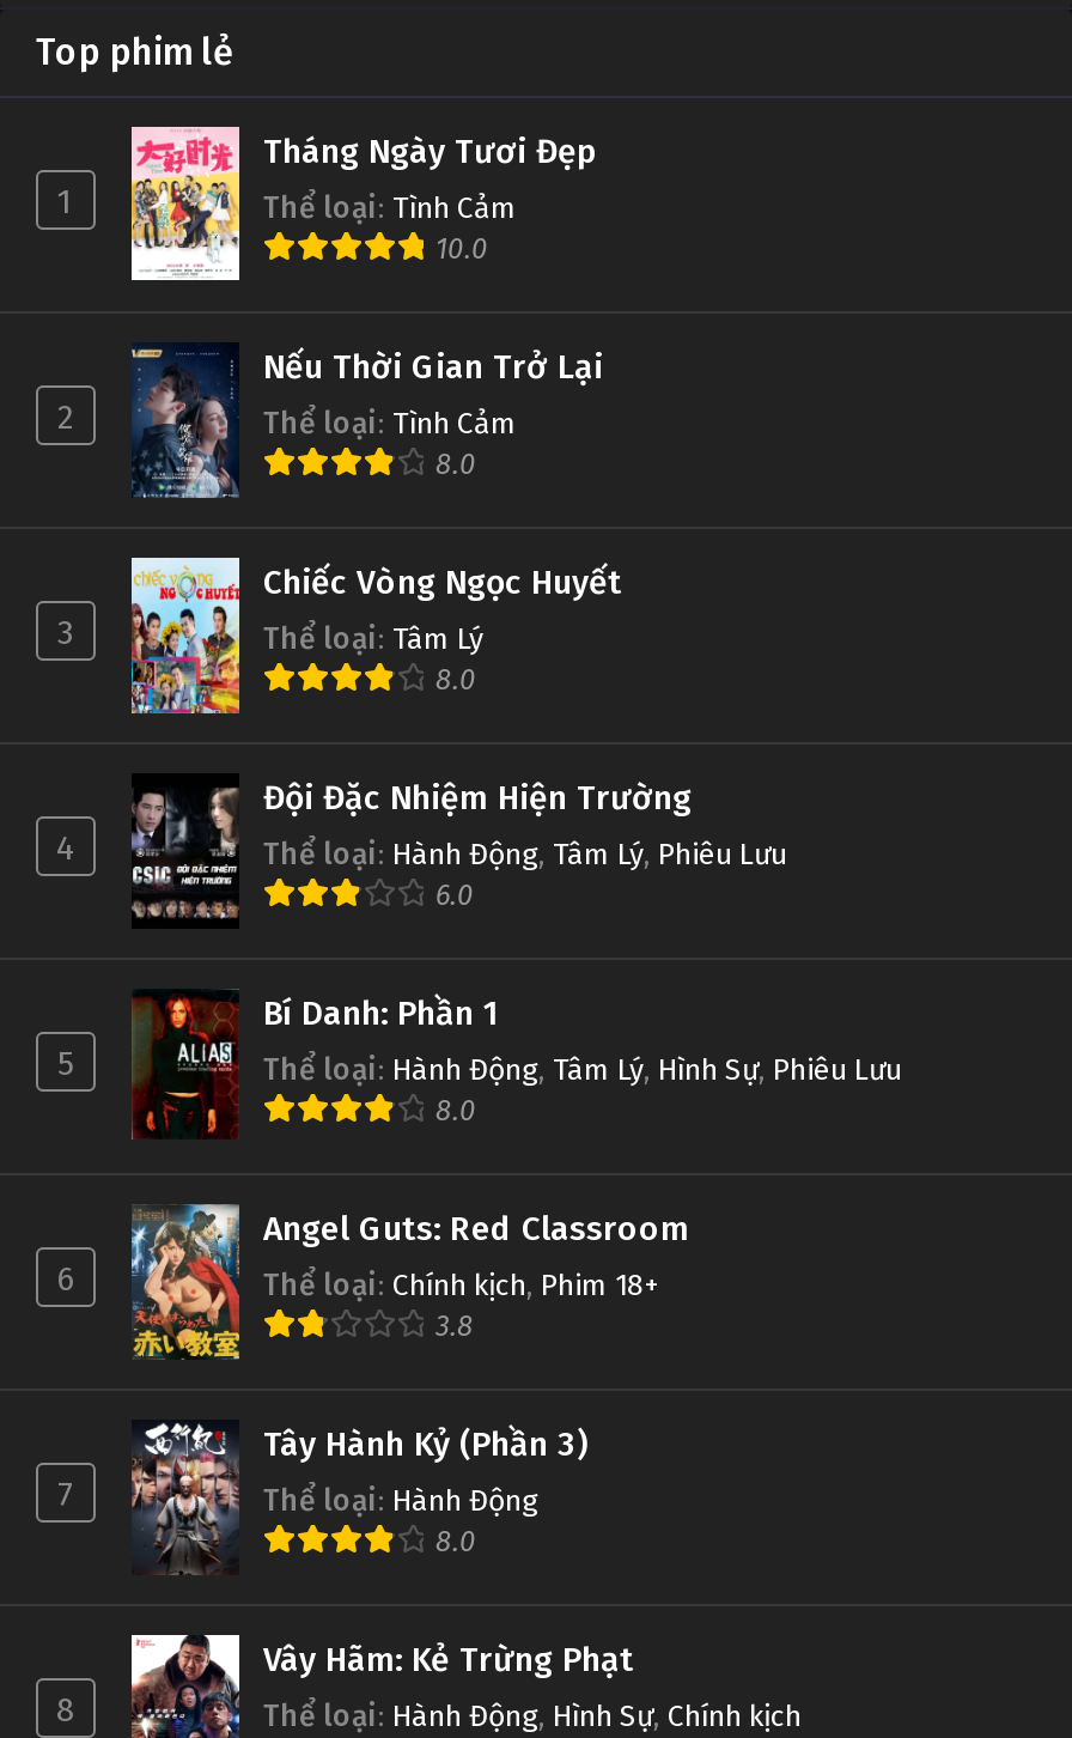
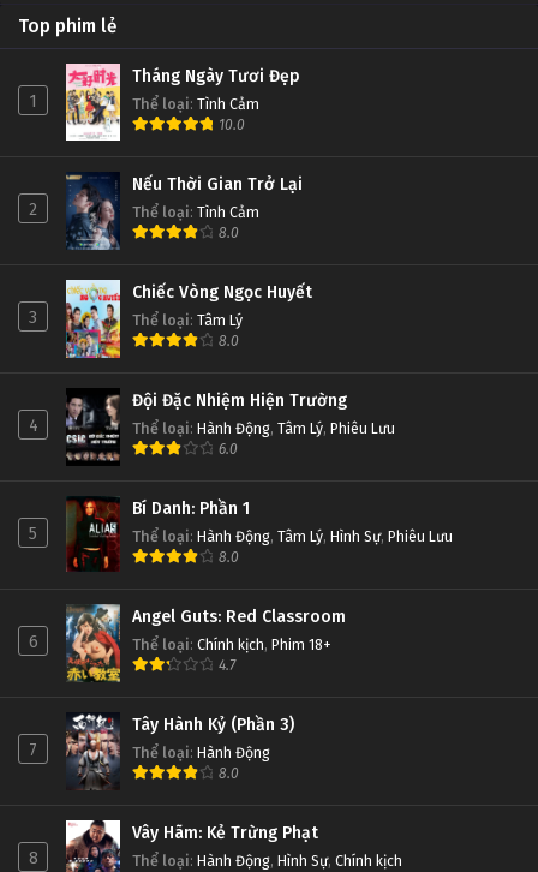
- 3.8
+ 4.7
